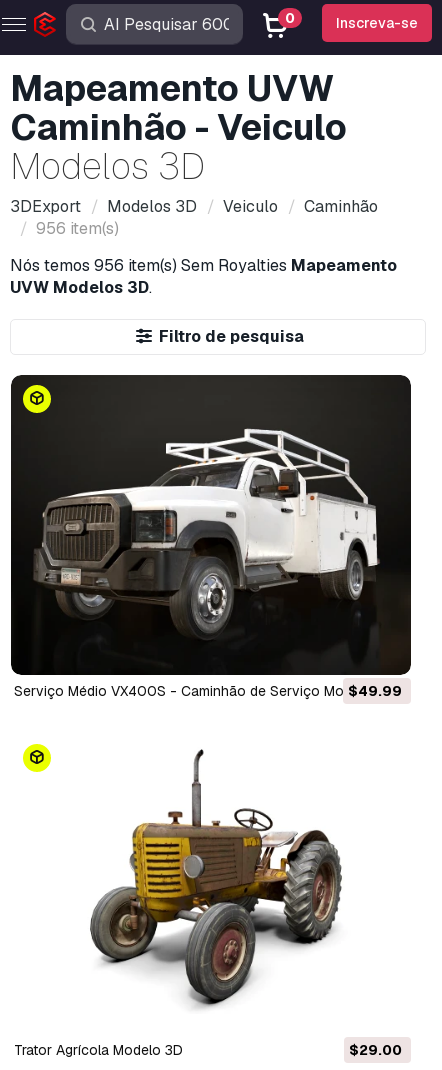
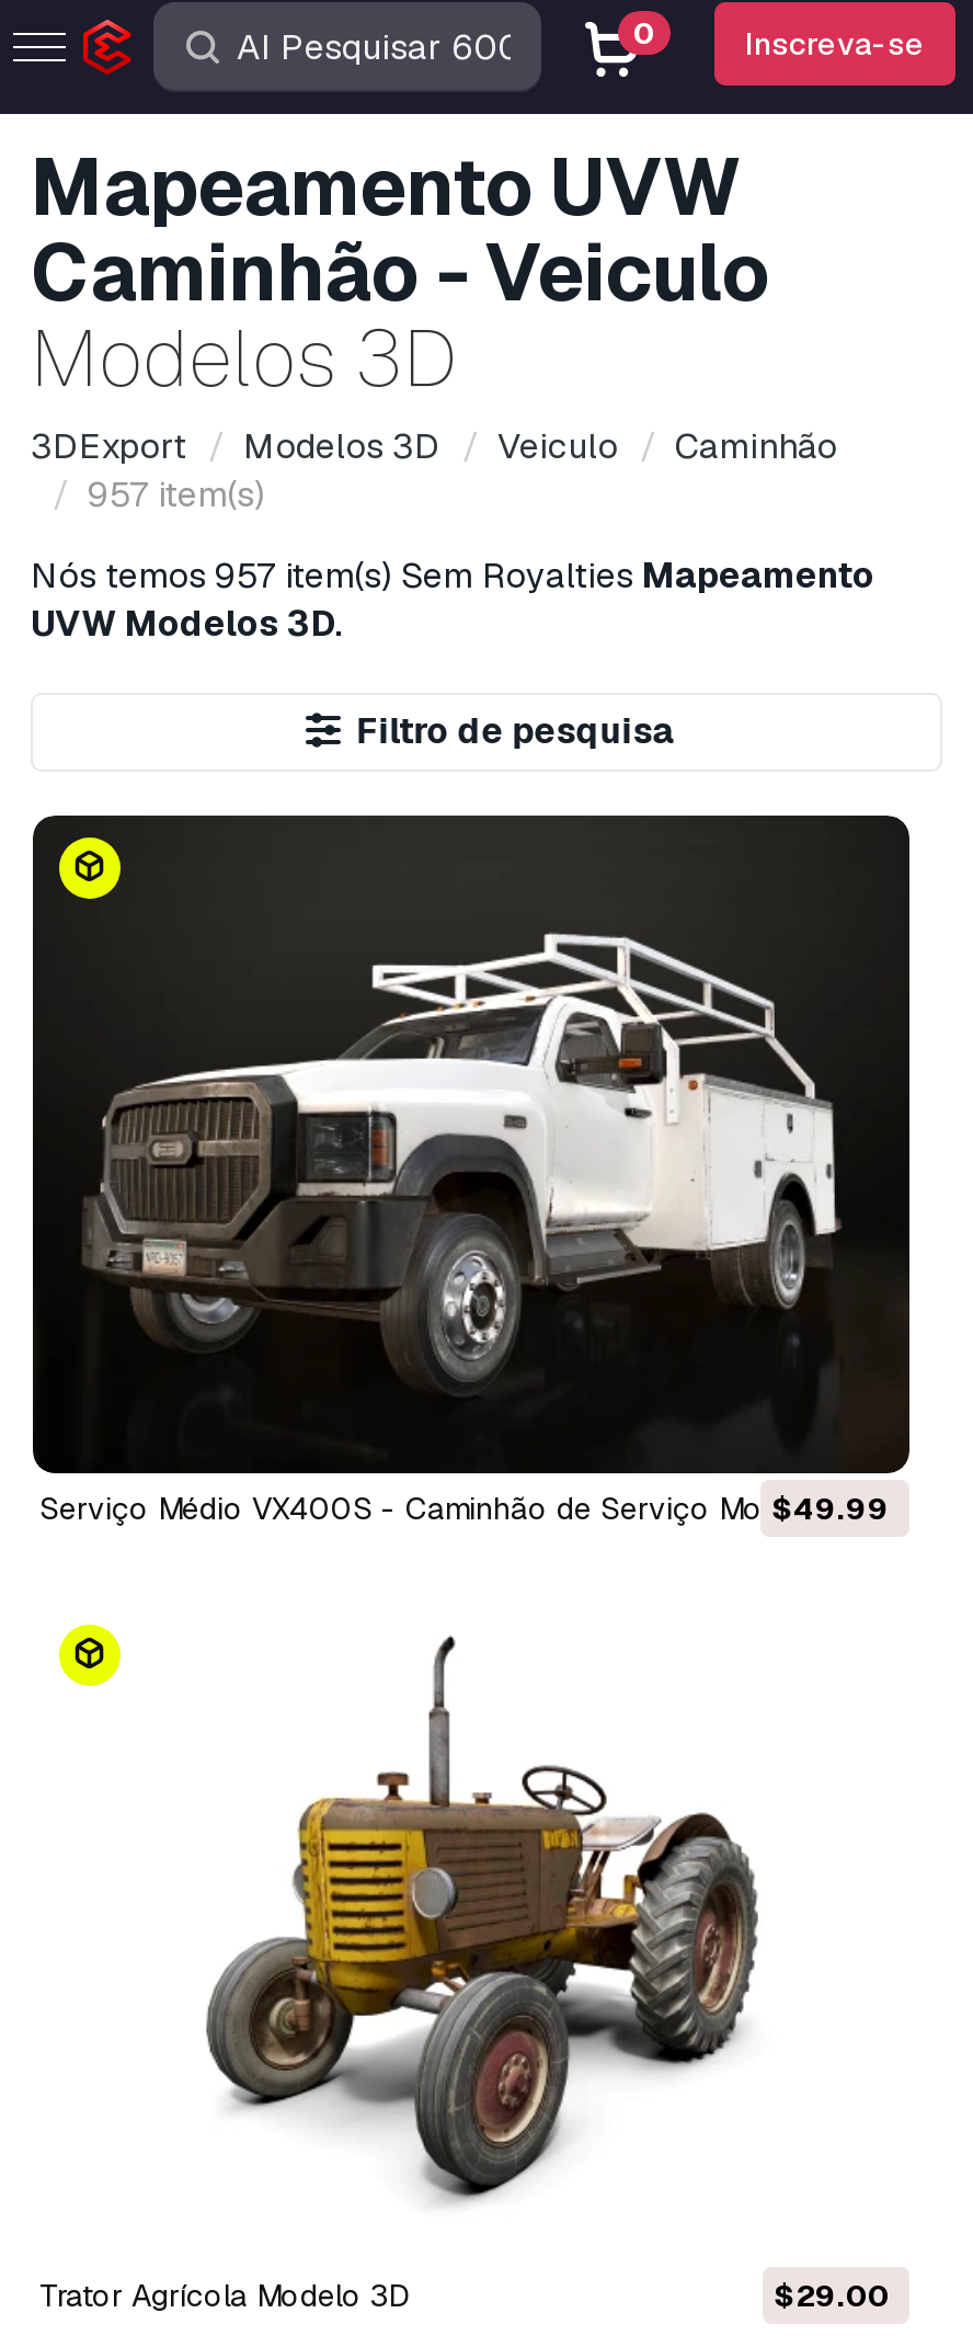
- 956 item(s)
+ 957 item(s)

- Nós temos 956 item(s) Sem Royalties Mapeamento
+ Nós temos 957 item(s) Sem Royalties Mapeamento
